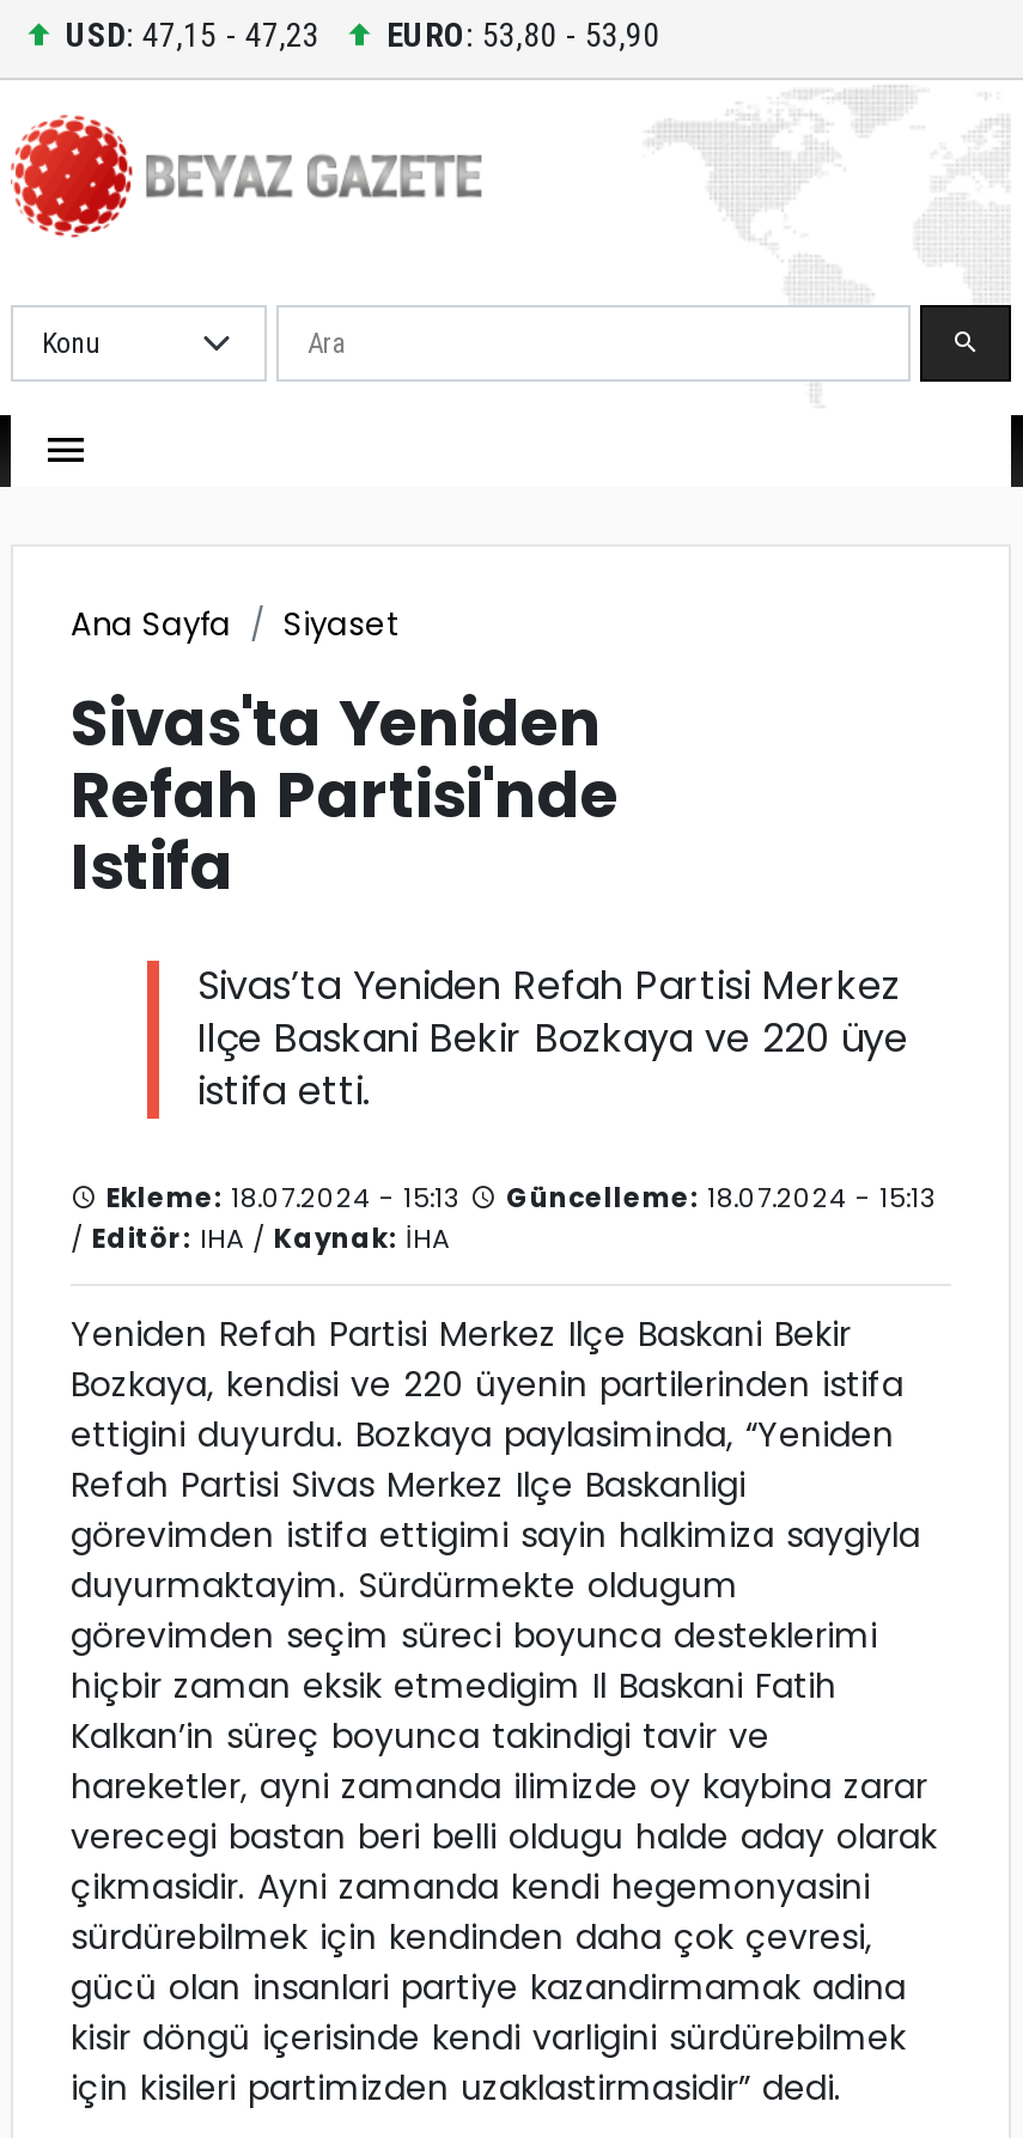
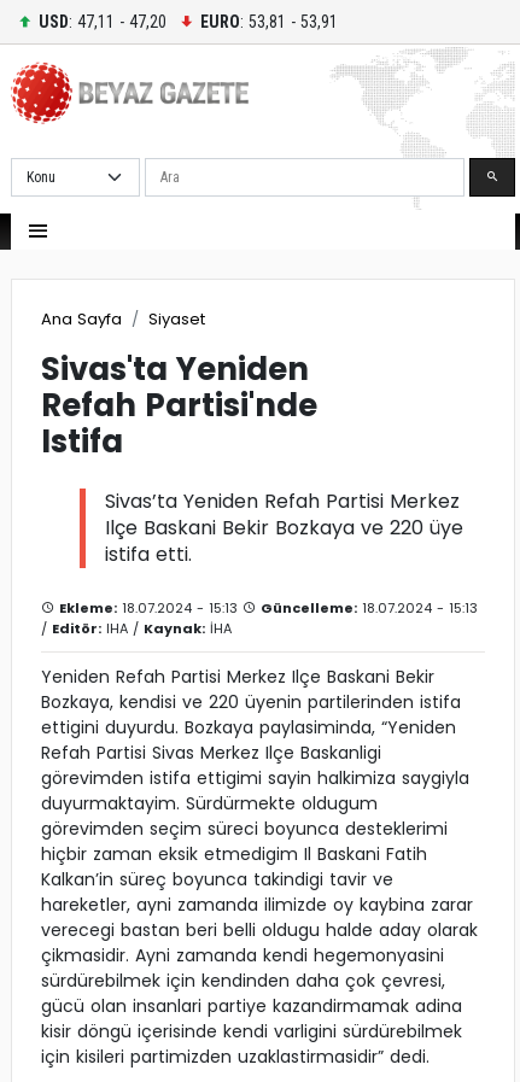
- USD: 47,15 - 47,23
+ USD: 47,11 - 47,20

- EURO: 53,80 - 53,90
+ EURO: 53,81 - 53,91
